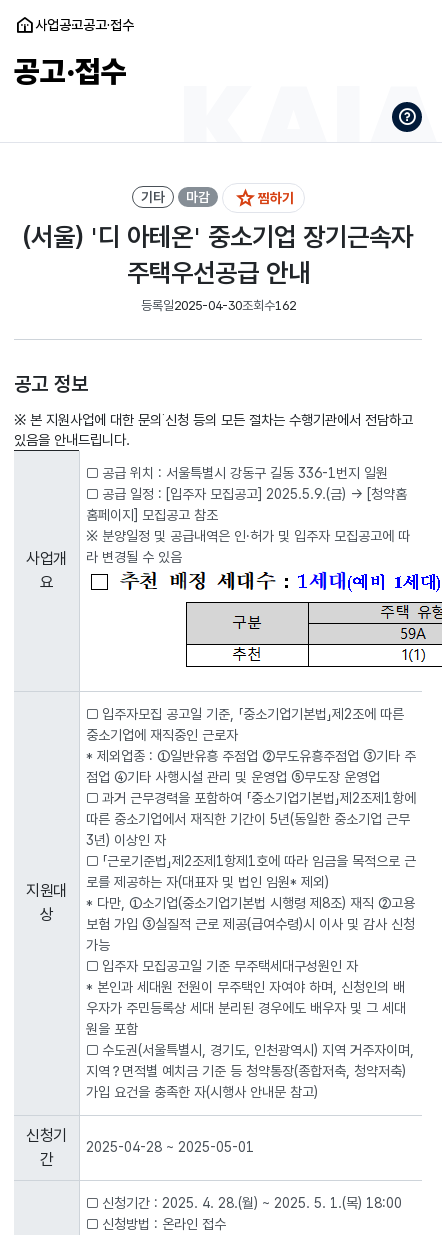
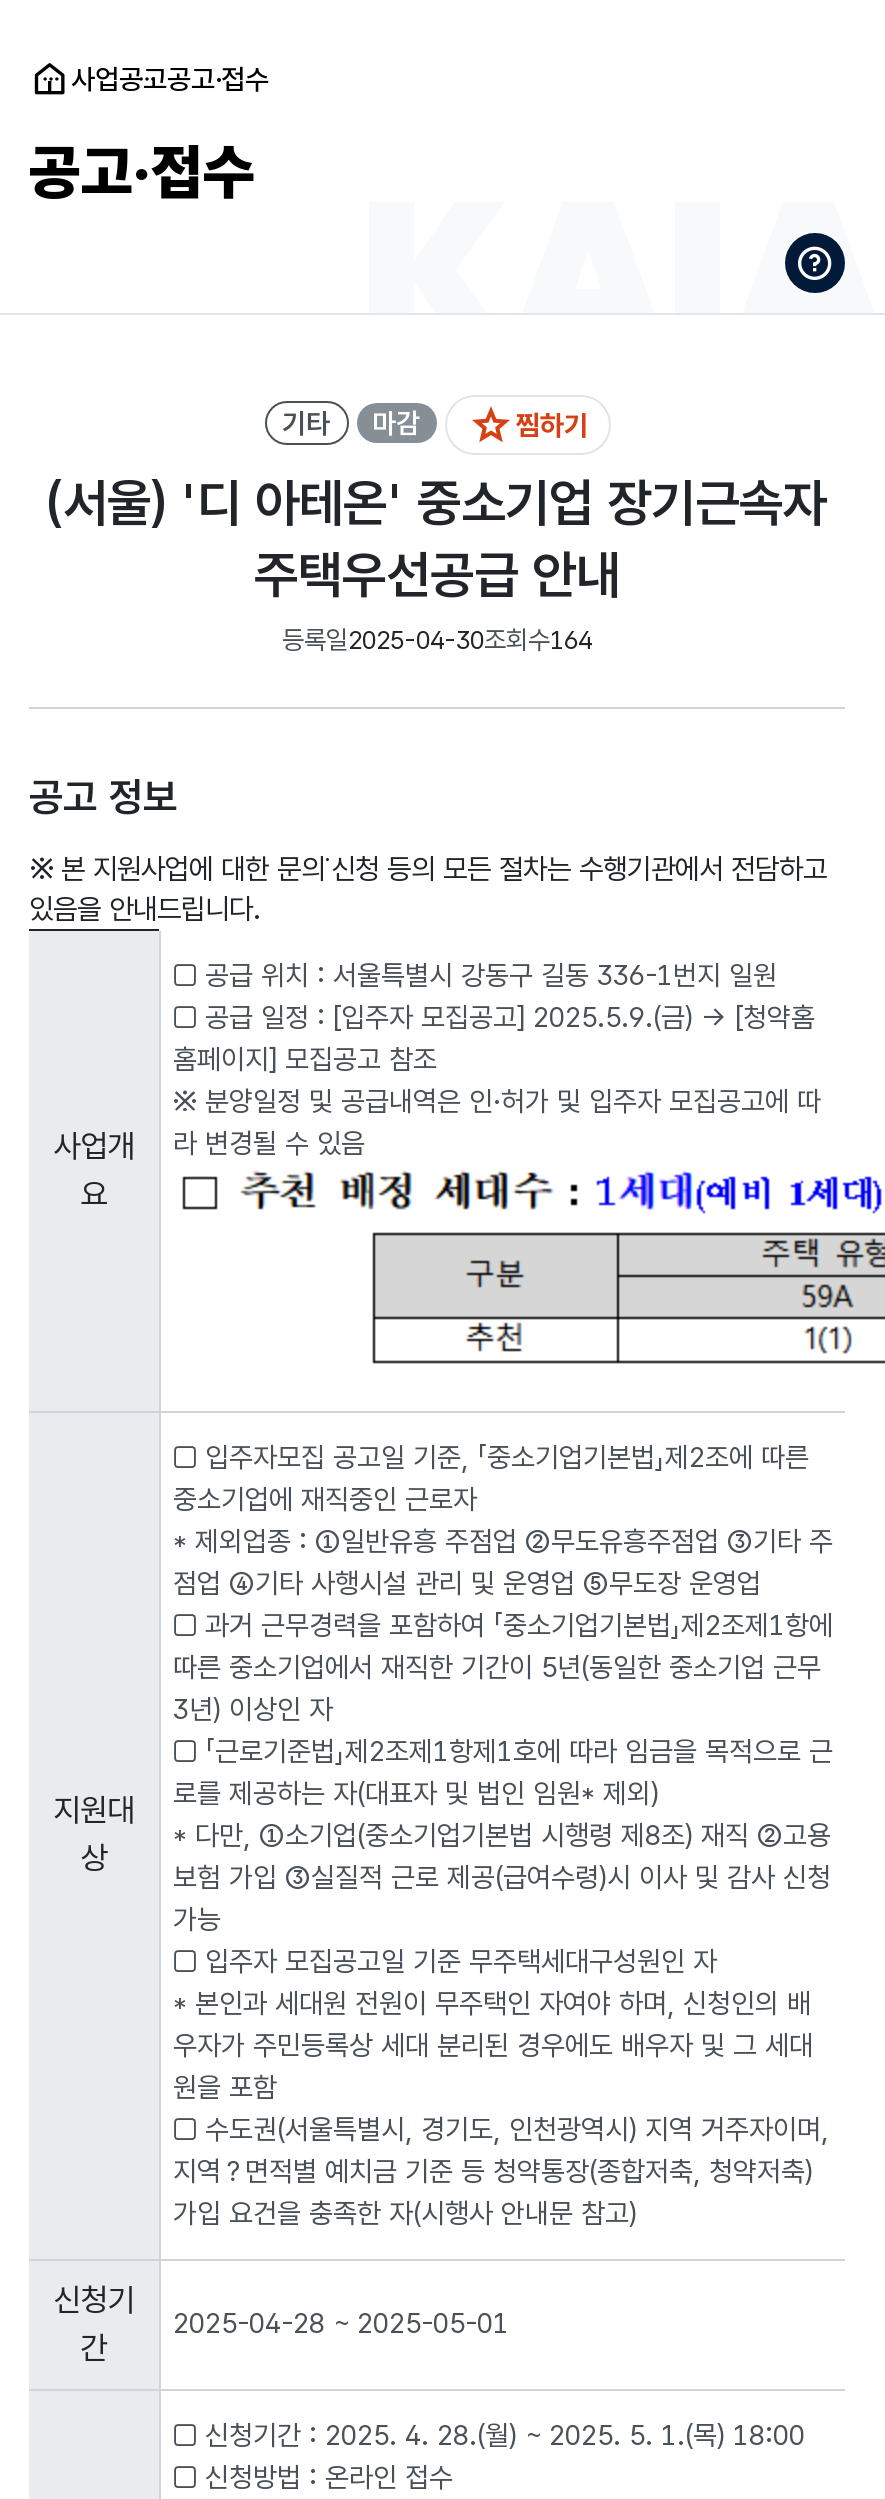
- 등록일2025-04-30조회수162
+ 등록일2025-04-30조회수164
